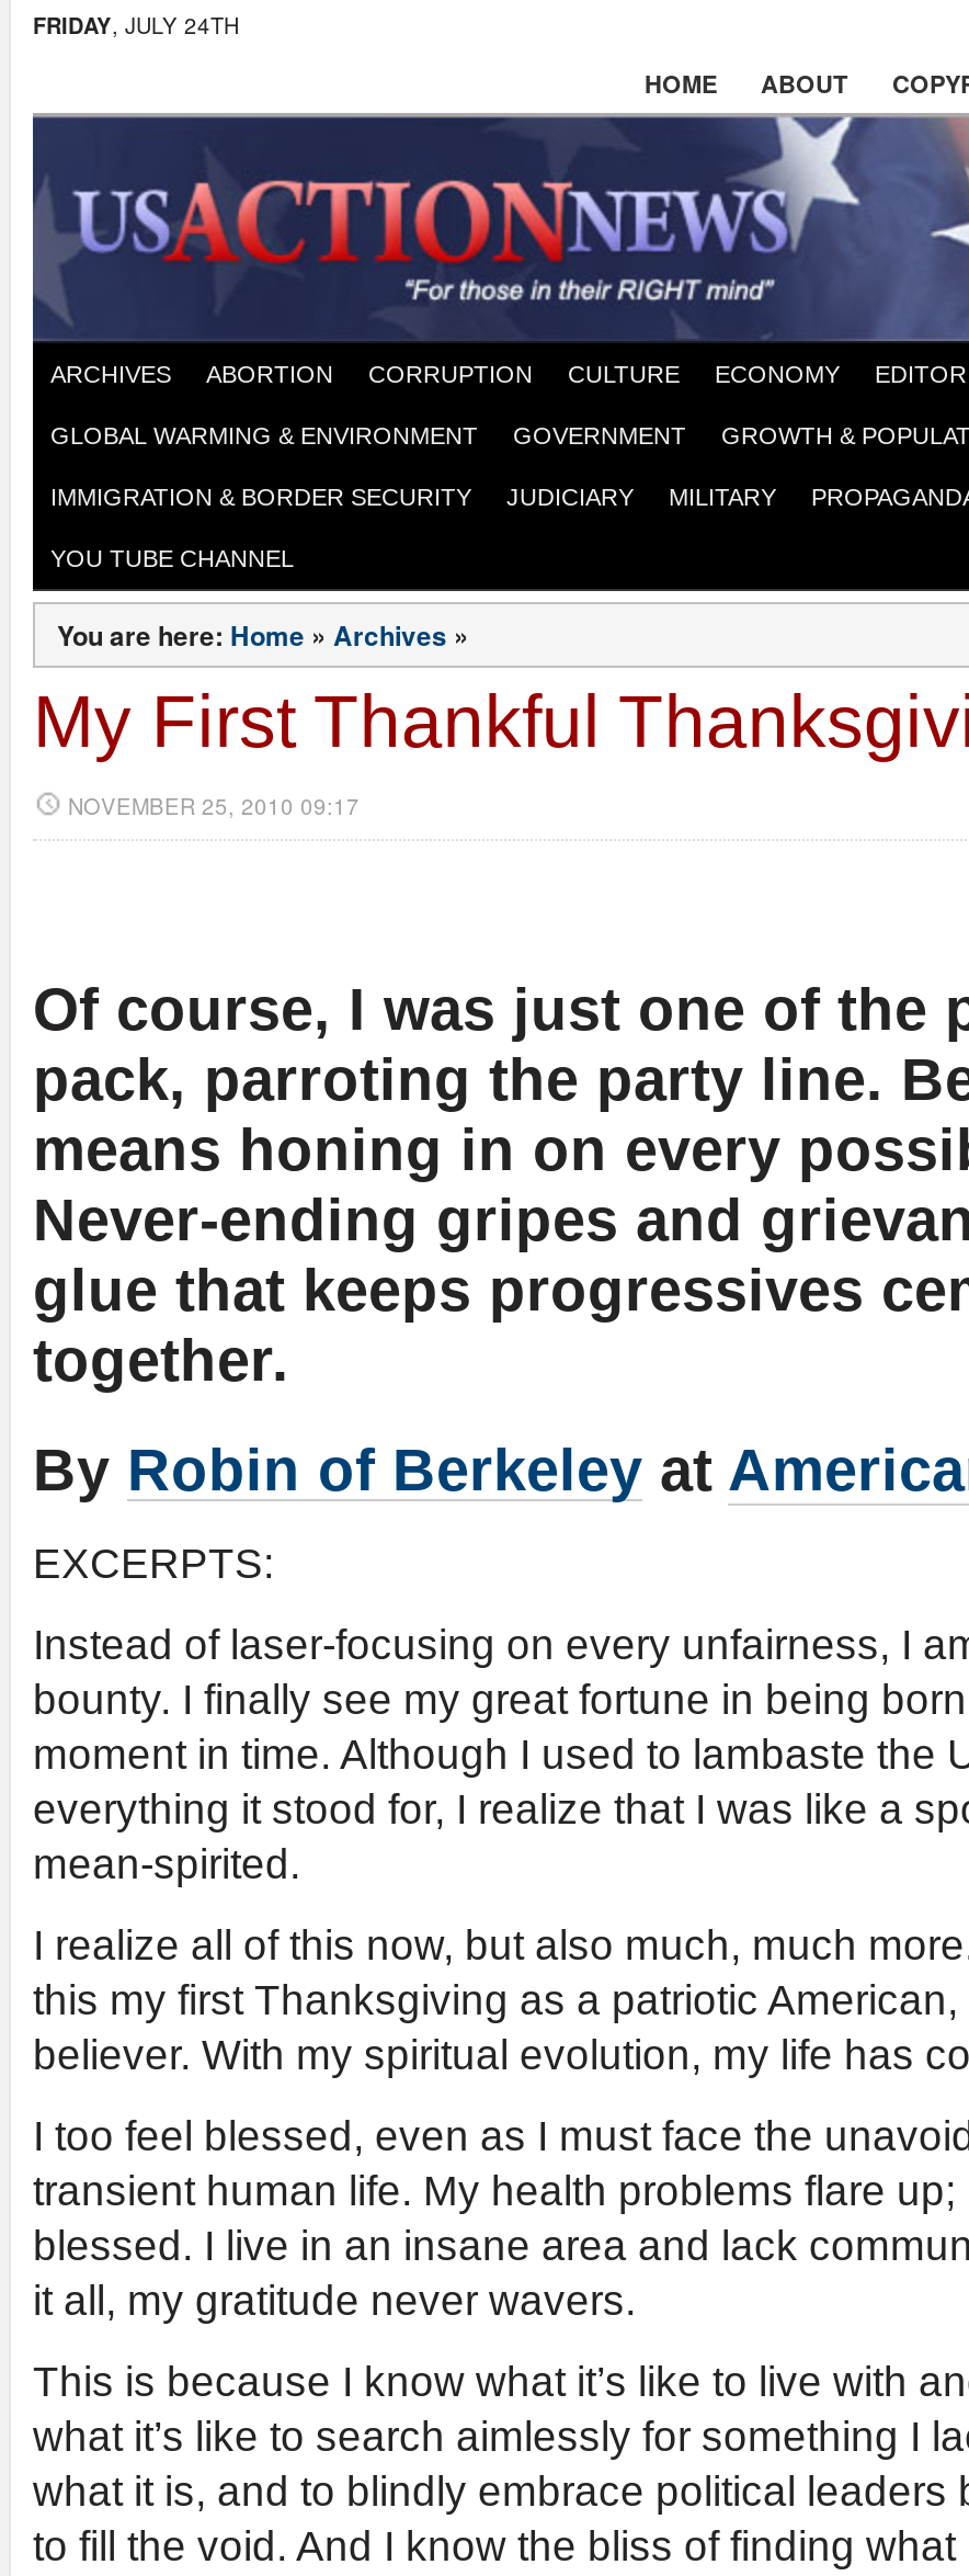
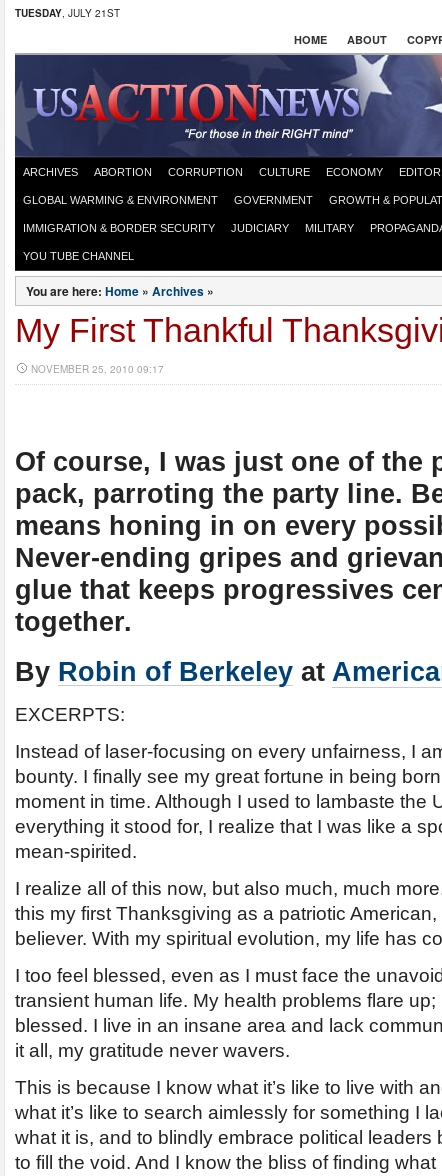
- FRIDAY, JULY 24TH
+ TUESDAY, JULY 21ST
